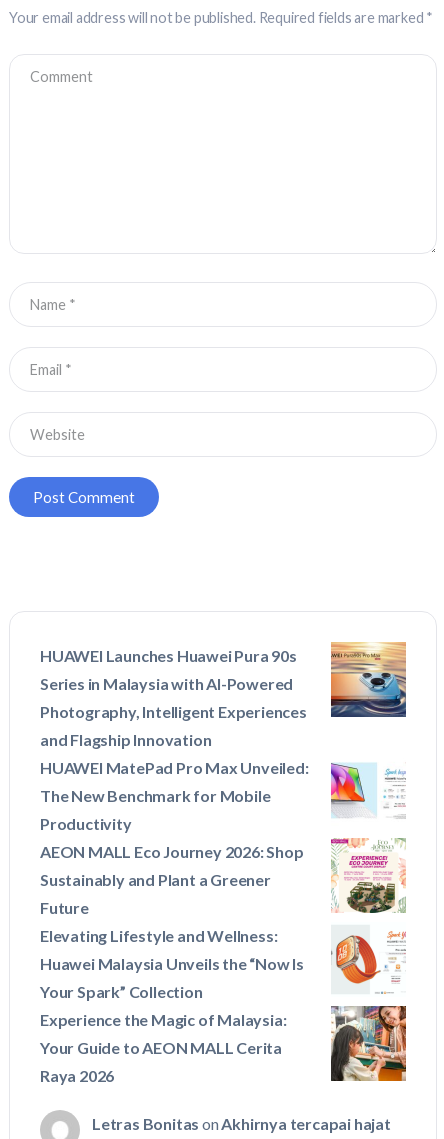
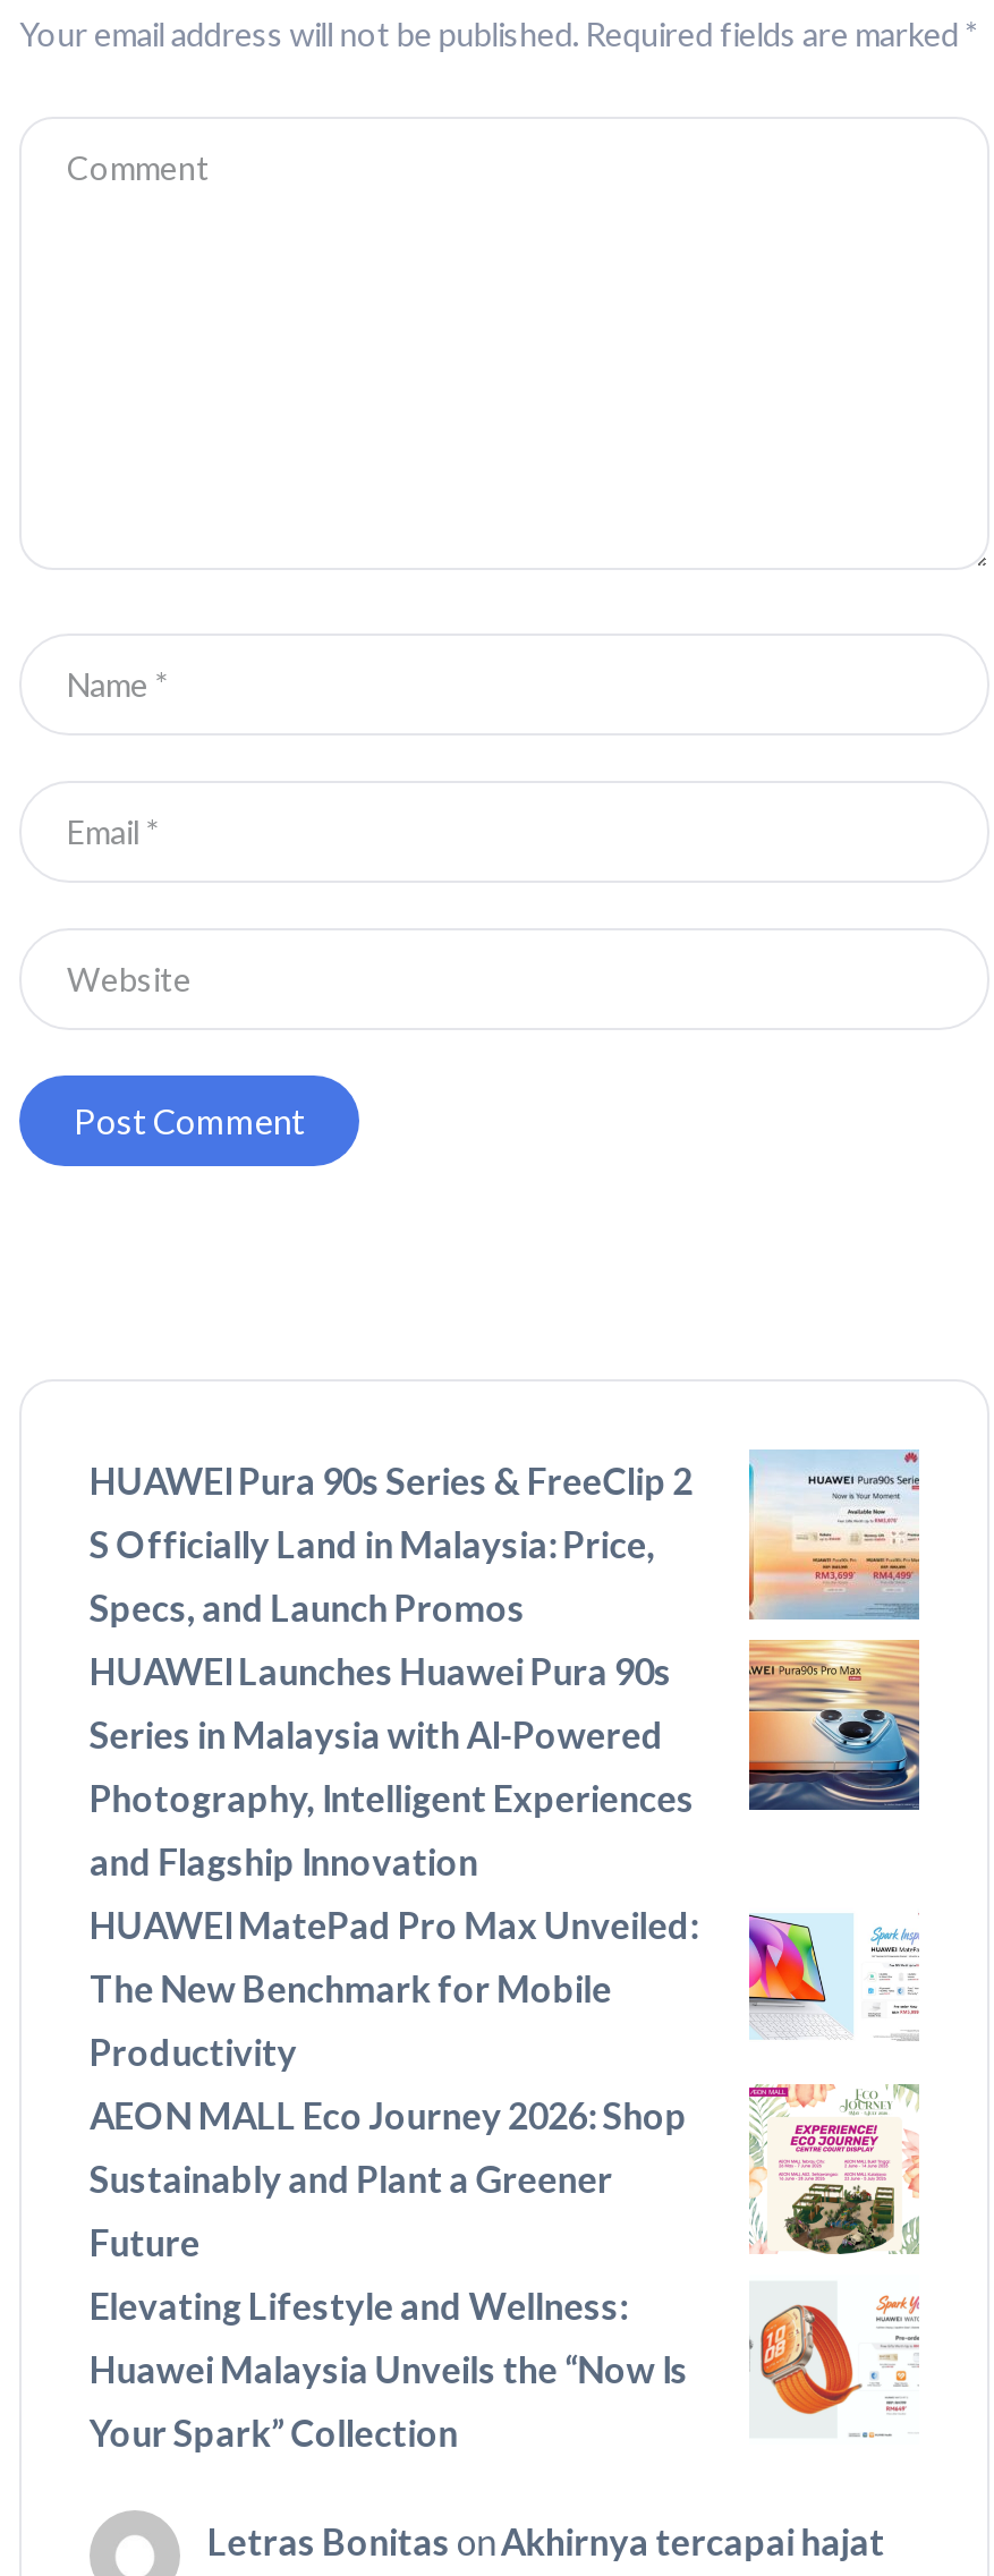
+ [image]
+ HUAWEI Pura 90s Series & FreeClip 2
+ S Officially Land in Malaysia: Price,
+ Specs, and Launch Promos

moved down: [image] | HUAWEI Launches Huawei Pura 90s | Series in Malaysia with AI-Powered | ... | Huawei Malaysia Unveils the “Now Is | Your Spark” Collection

- Experience the Magic of Malaysia:
- Your Guide to AEON MALL Cerita
- Raya 2026

- [image]
